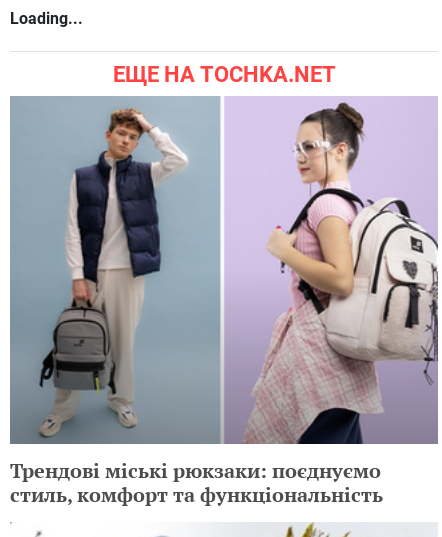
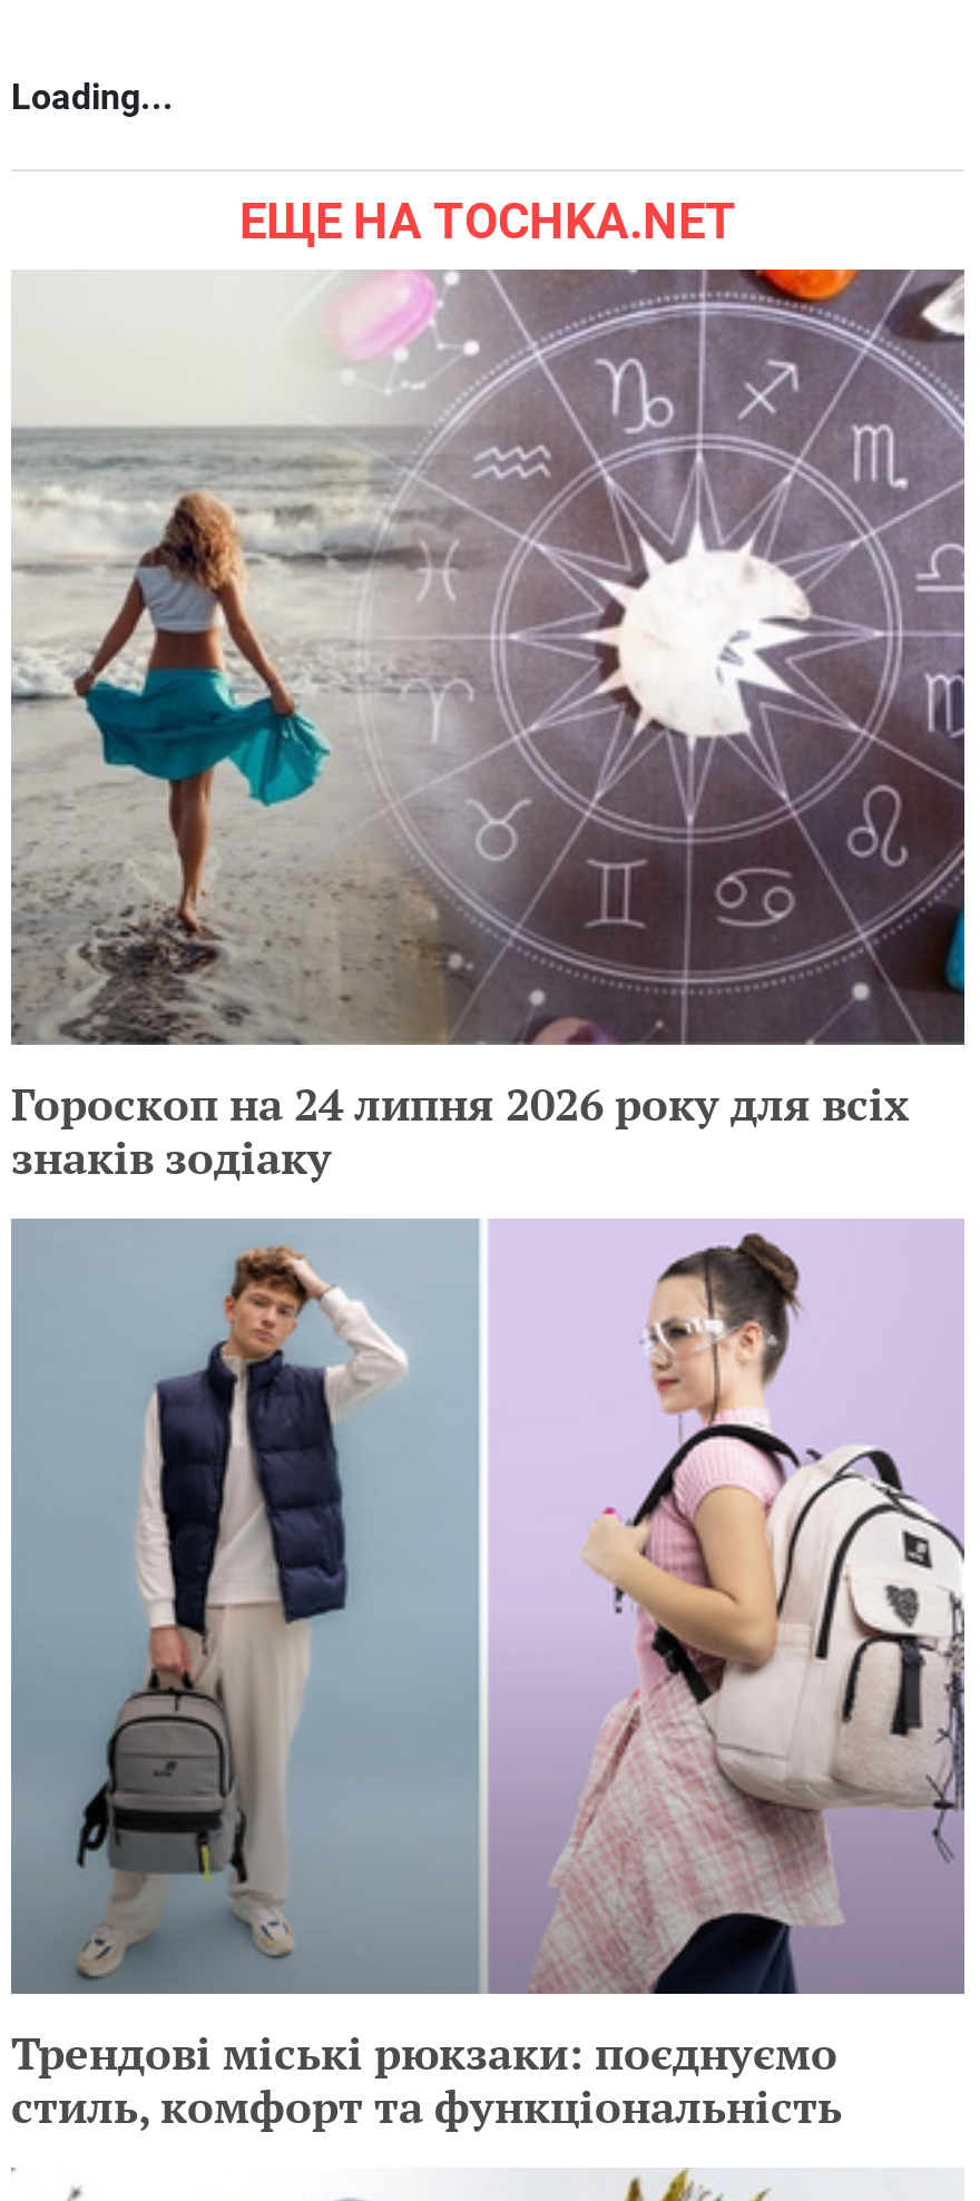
+ [image]
+ Гороскоп на 24 липня 2026 року для всіх
+ знаків зодіаку
